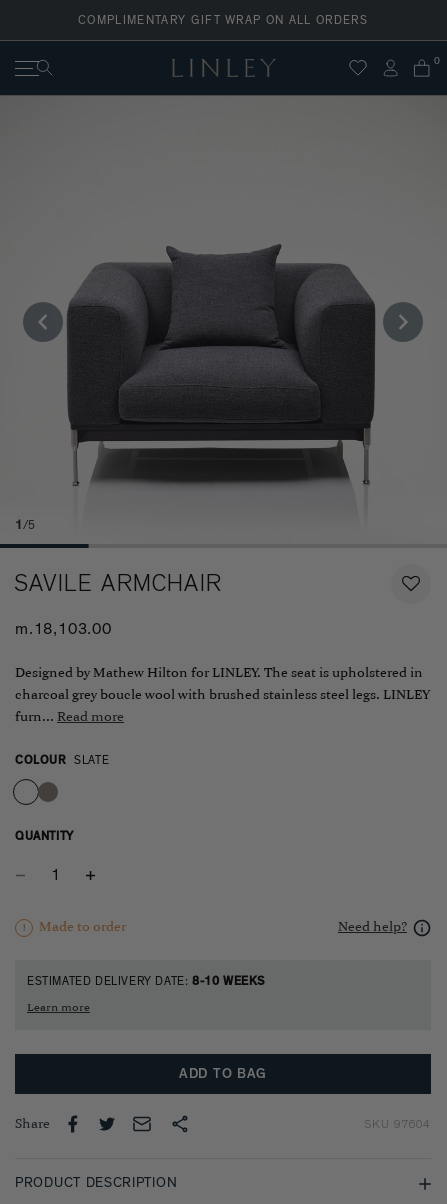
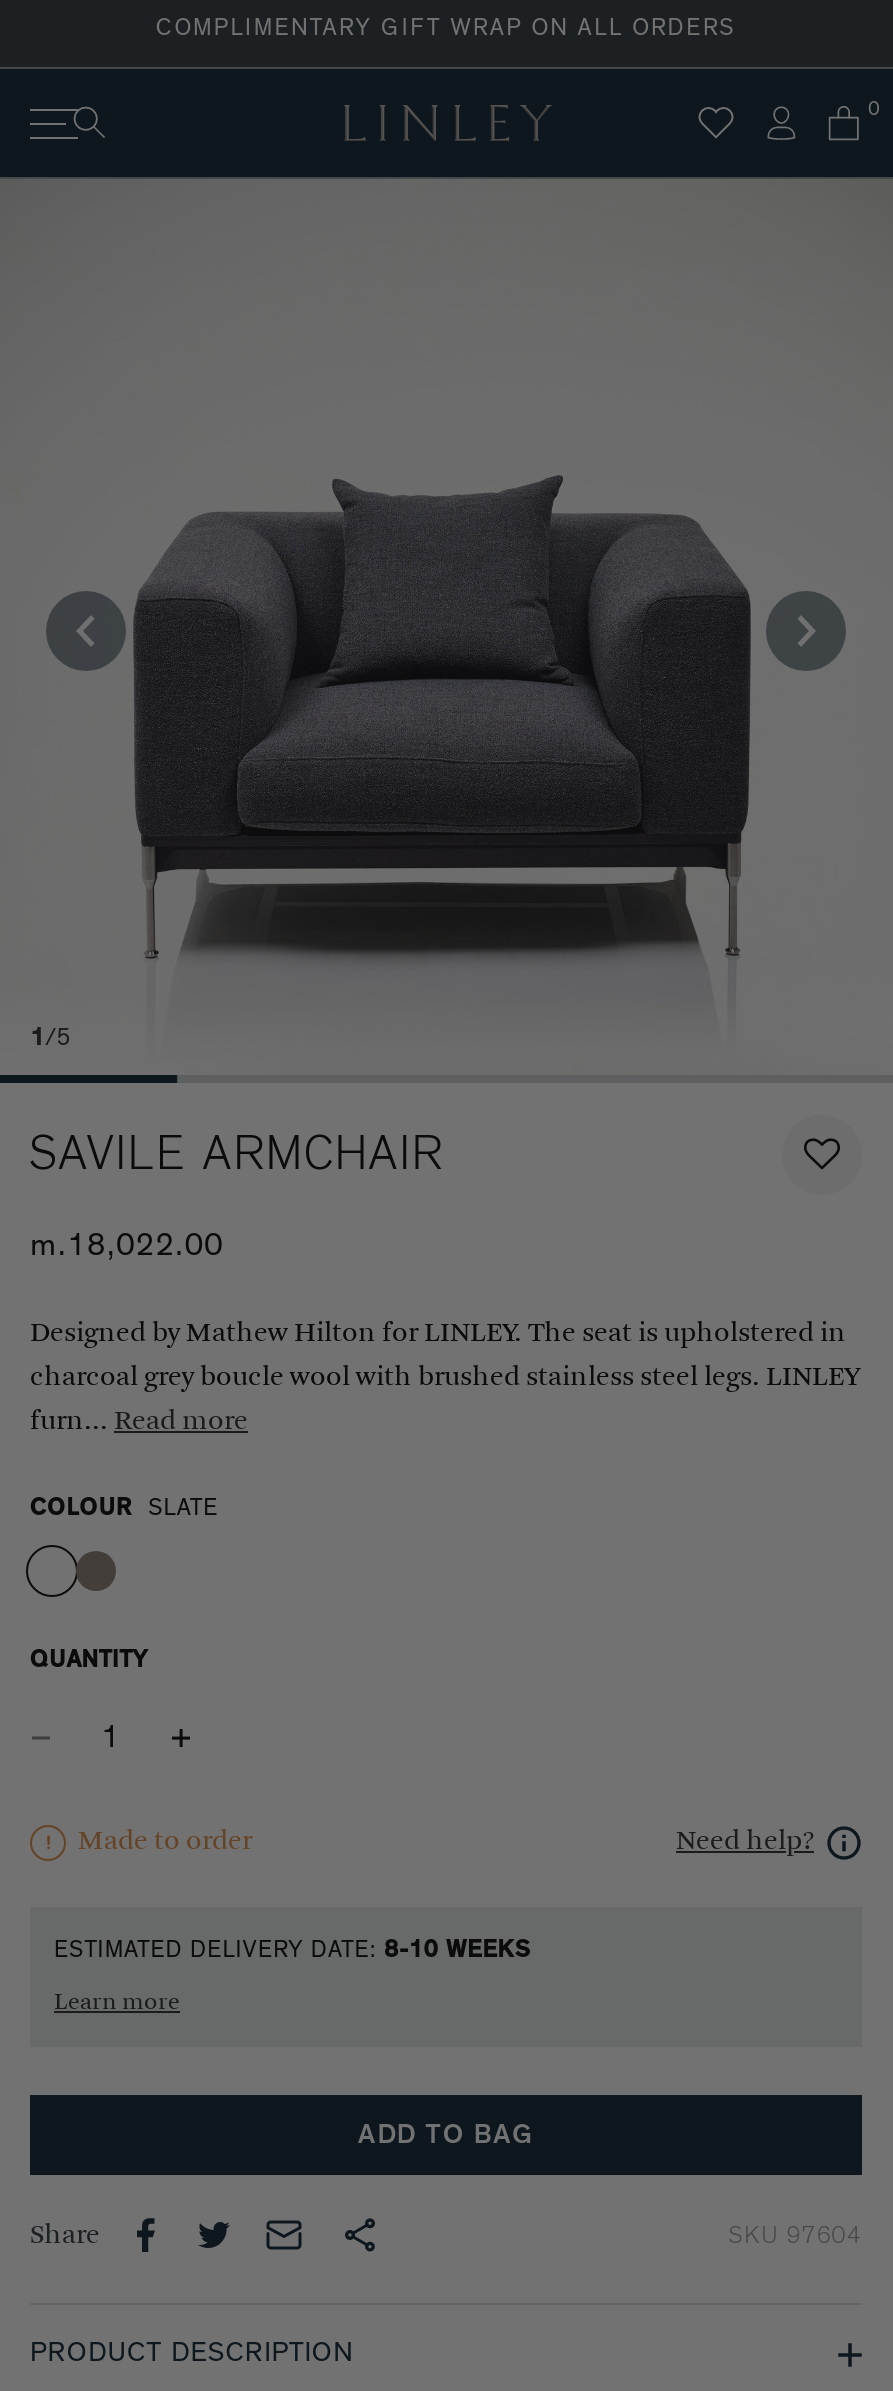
- m.18,103.00
+ m.18,022.00
